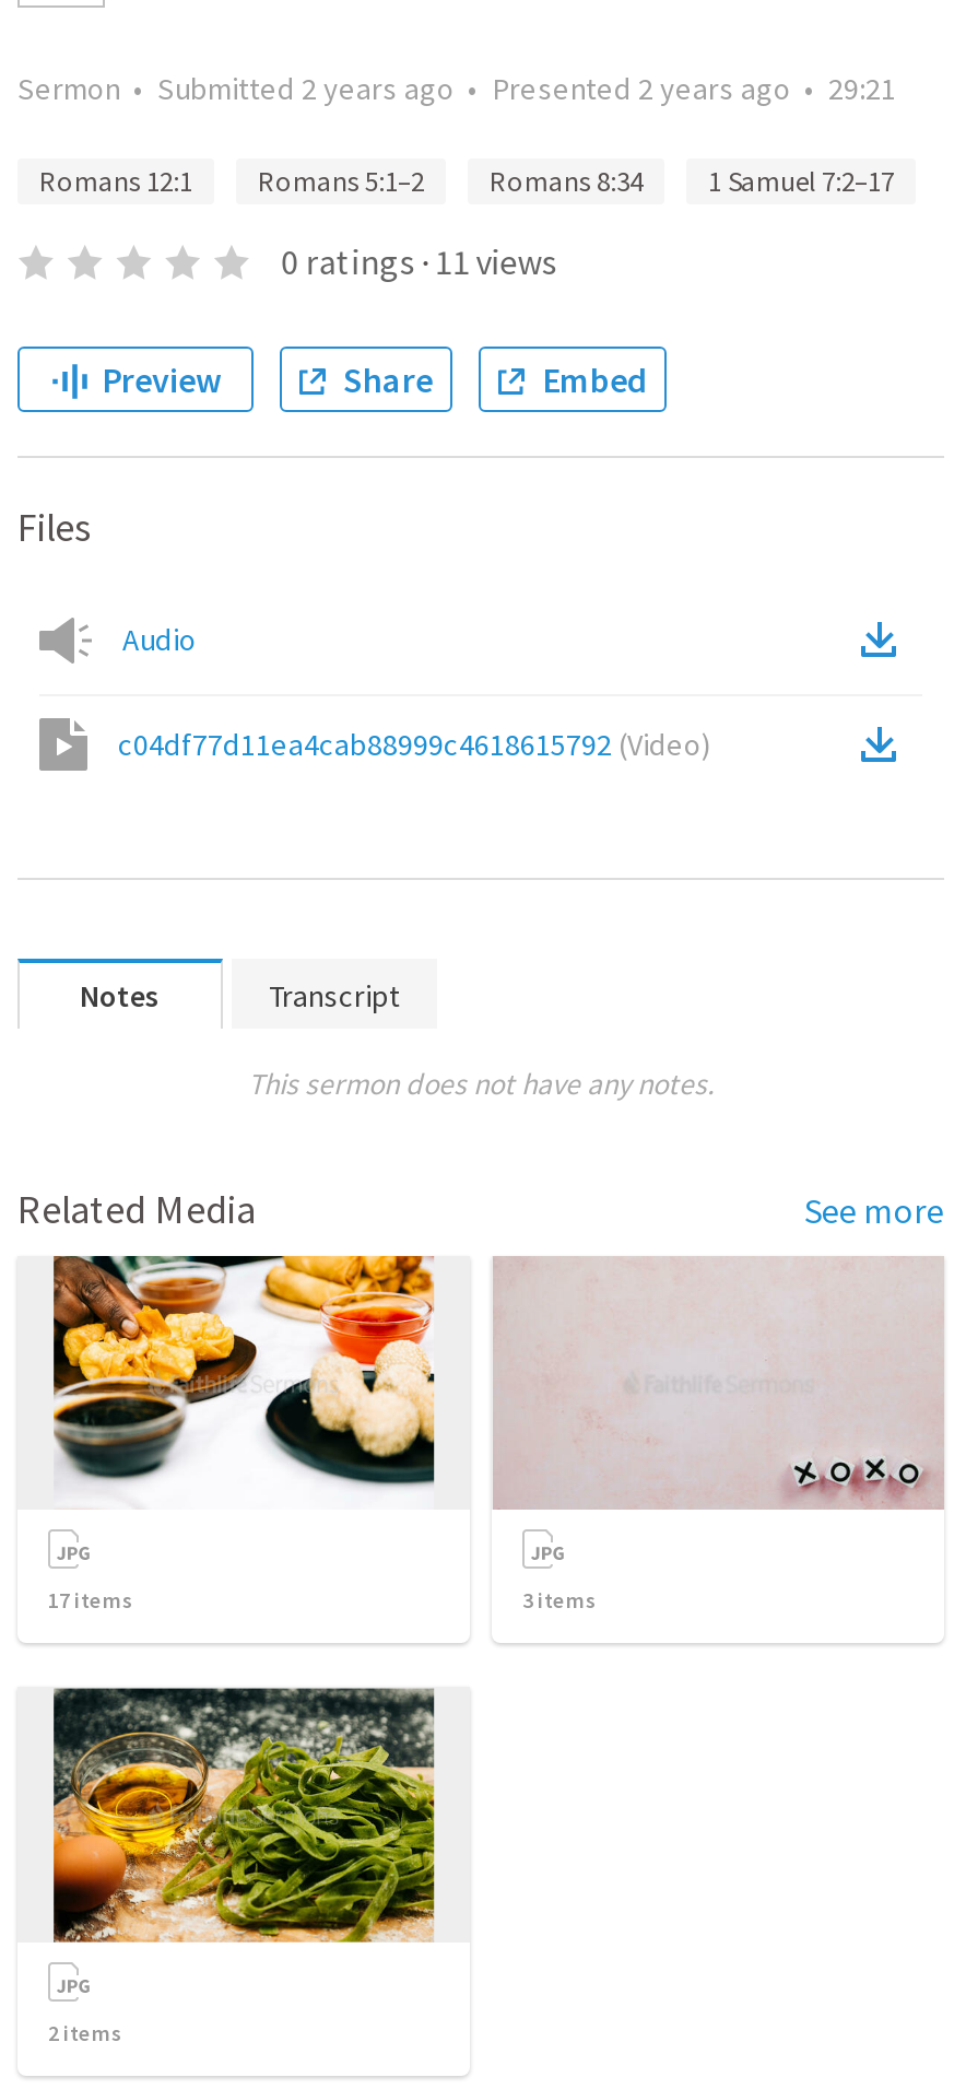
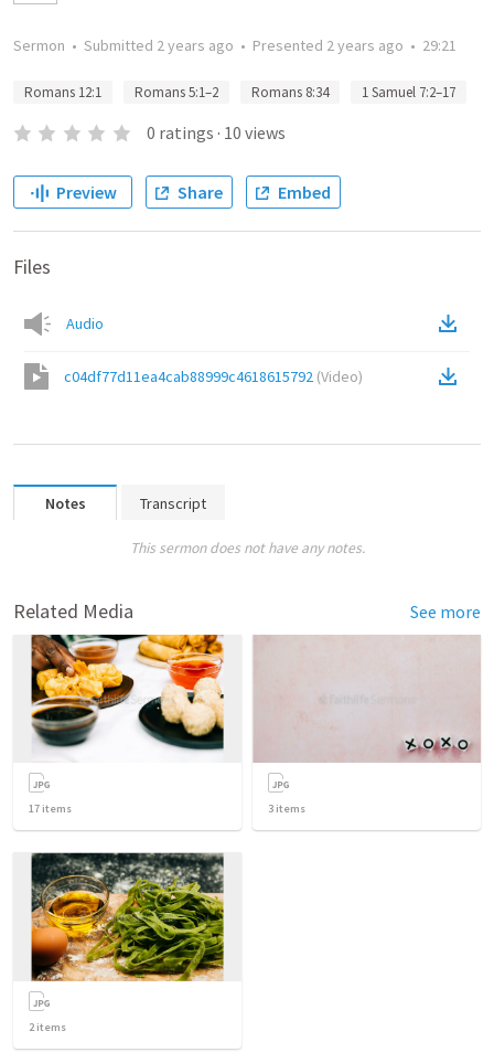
- 0 ratings · 11 views
+ 0 ratings · 10 views
